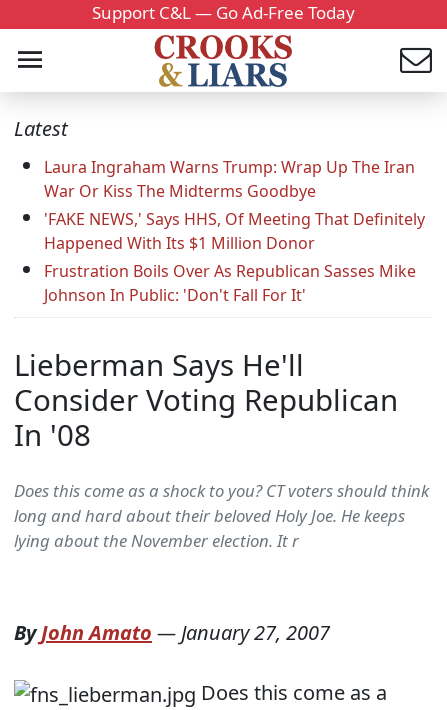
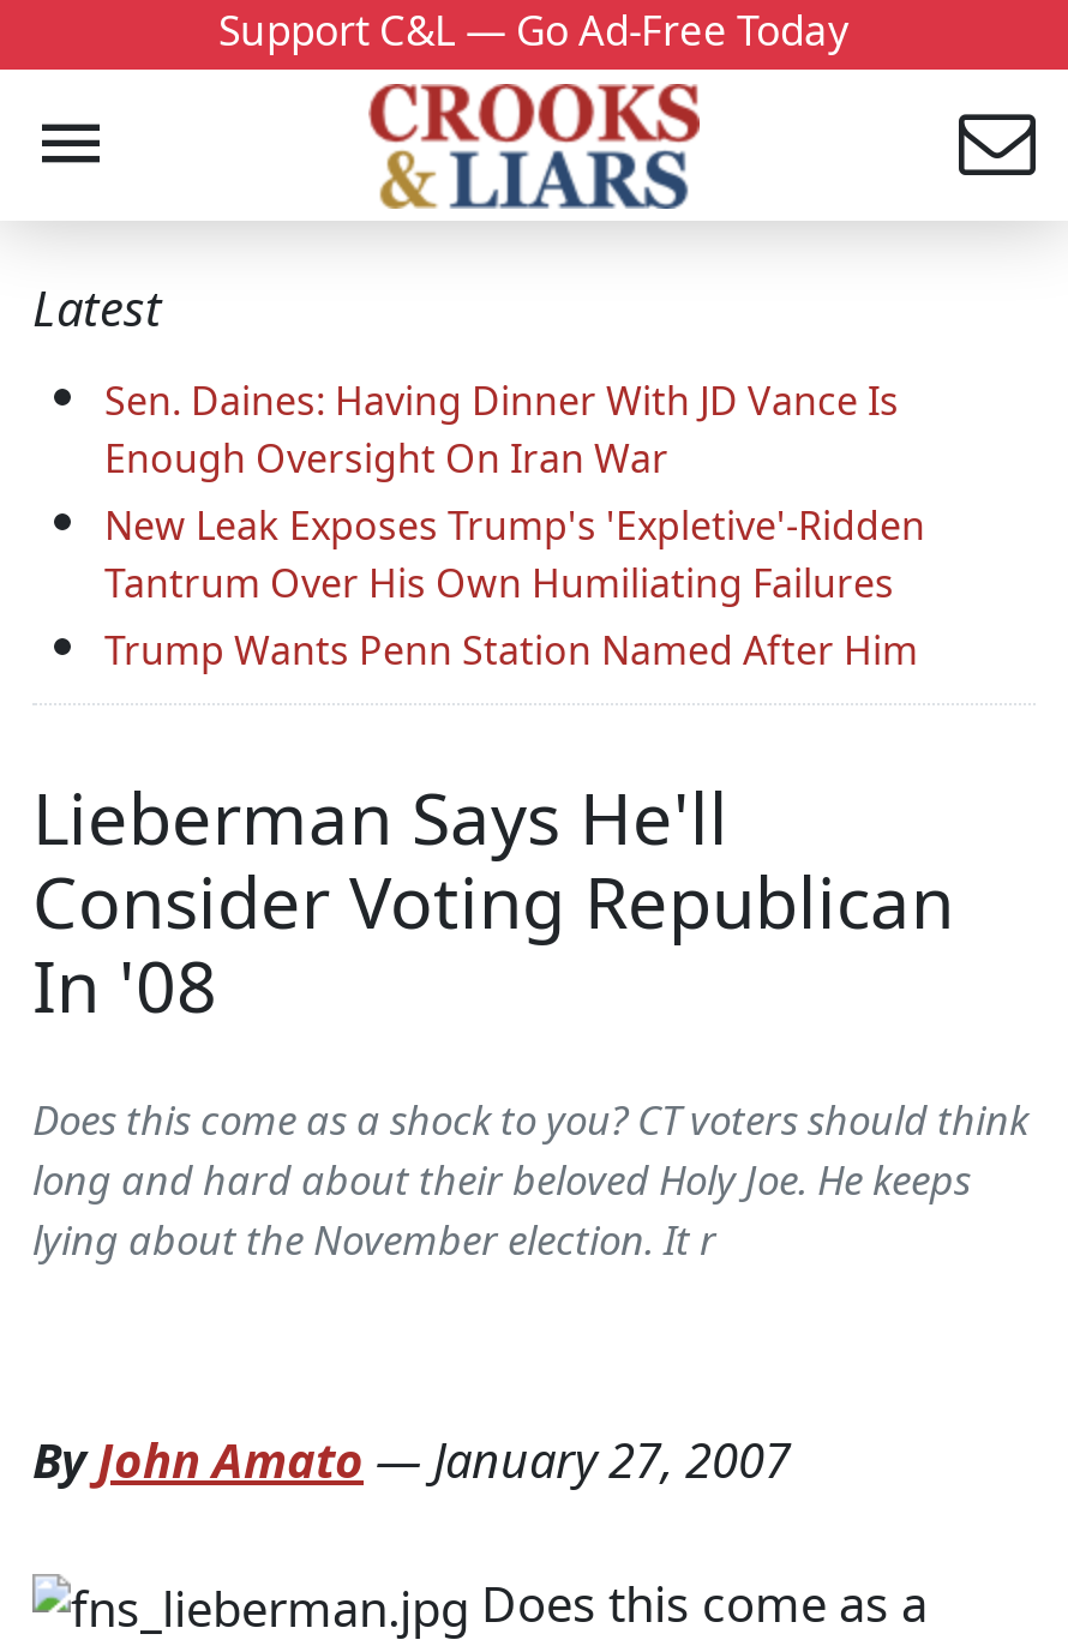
- Laura Ingraham Warns Trump: Wrap Up The Iran
- War Or Kiss The Midterms Goodbye
- 'FAKE NEWS,' Says HHS, Of Meeting That Definitely
- Happened With Its $1 Million Donor
- Frustration Boils Over As Republican Sasses Mike
- Johnson In Public: 'Don't Fall For It'
+ Sen. Daines: Having Dinner With JD Vance Is
+ Enough Oversight On Iran War
+ New Leak Exposes Trump's 'Expletive'-Ridden
+ Tantrum Over His Own Humiliating Failures
+ Trump Wants Penn Station Named After Him
